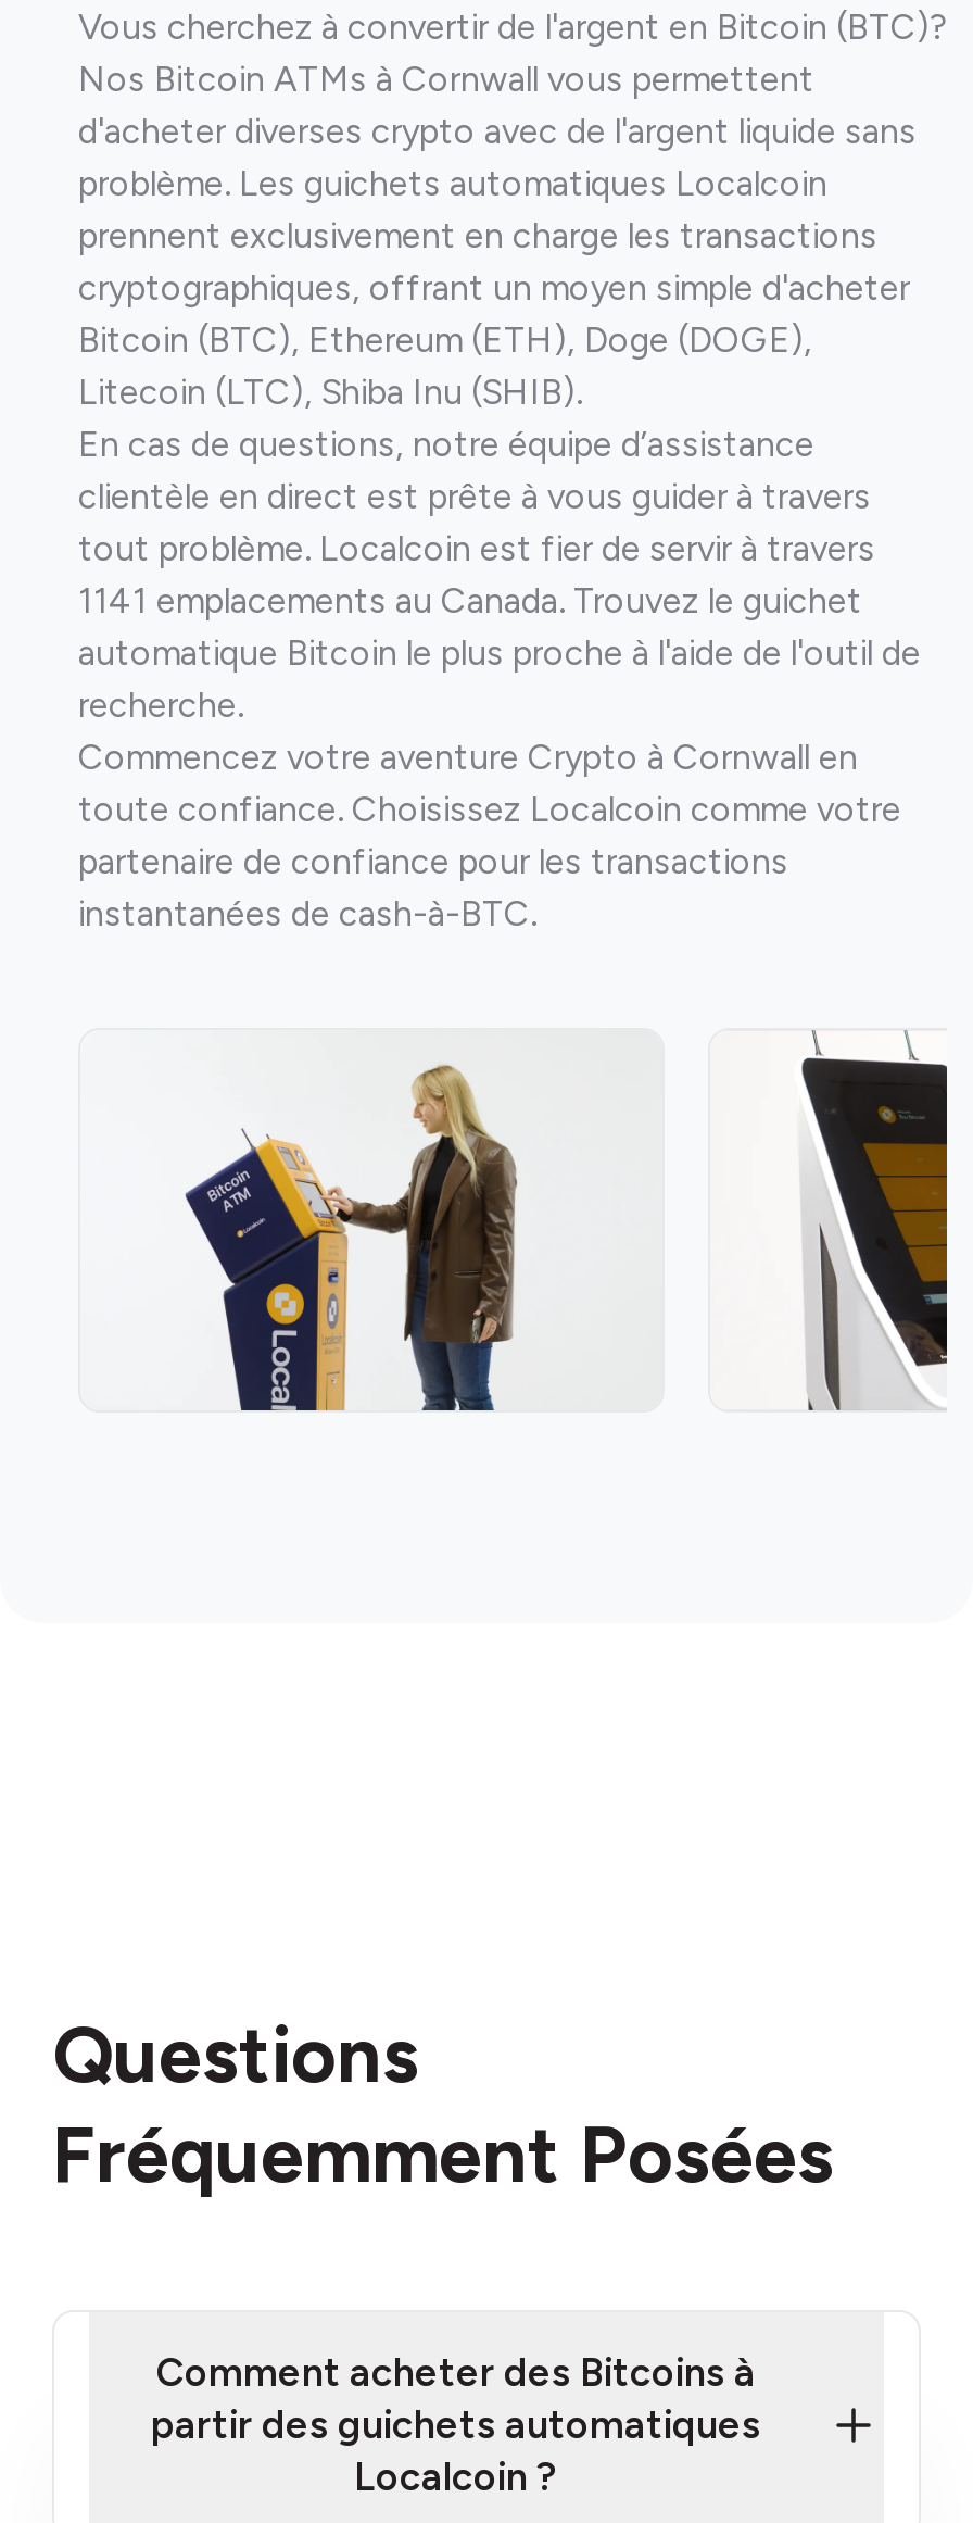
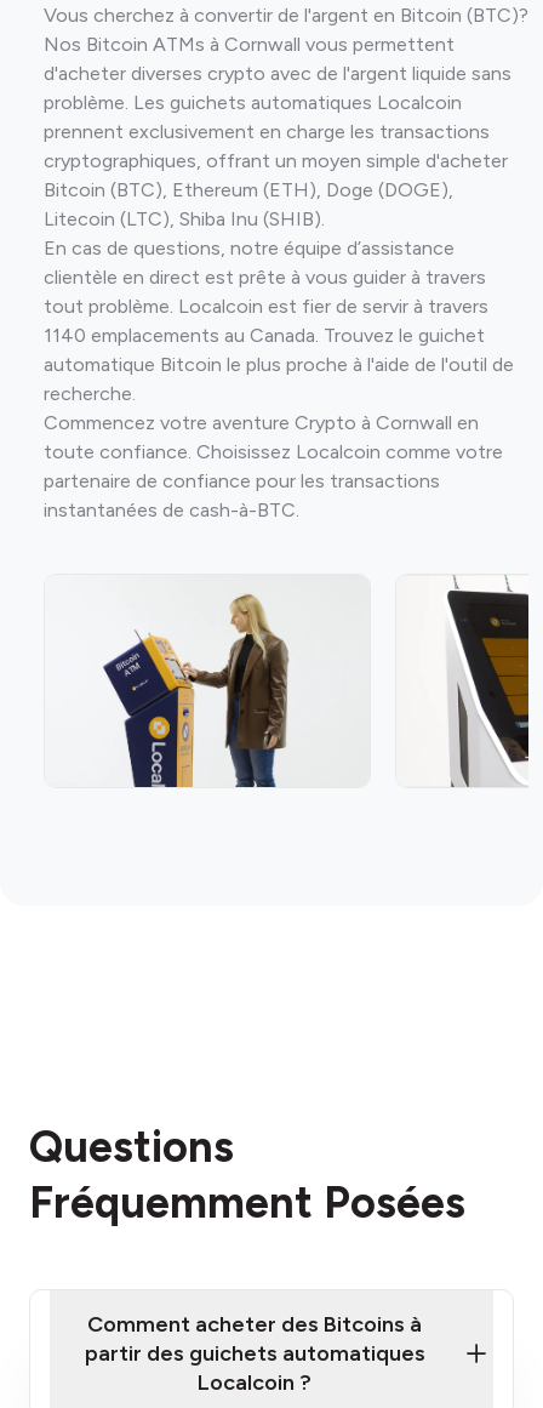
- 1141 emplacements au Canada. Trouvez le guichet
+ 1140 emplacements au Canada. Trouvez le guichet
